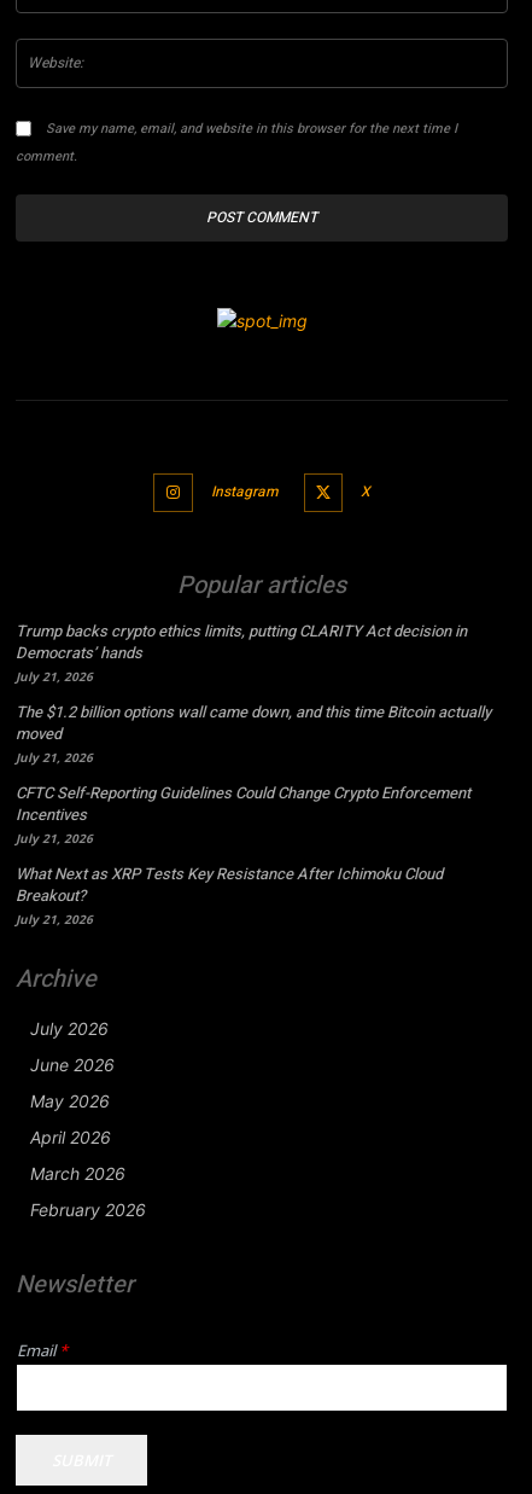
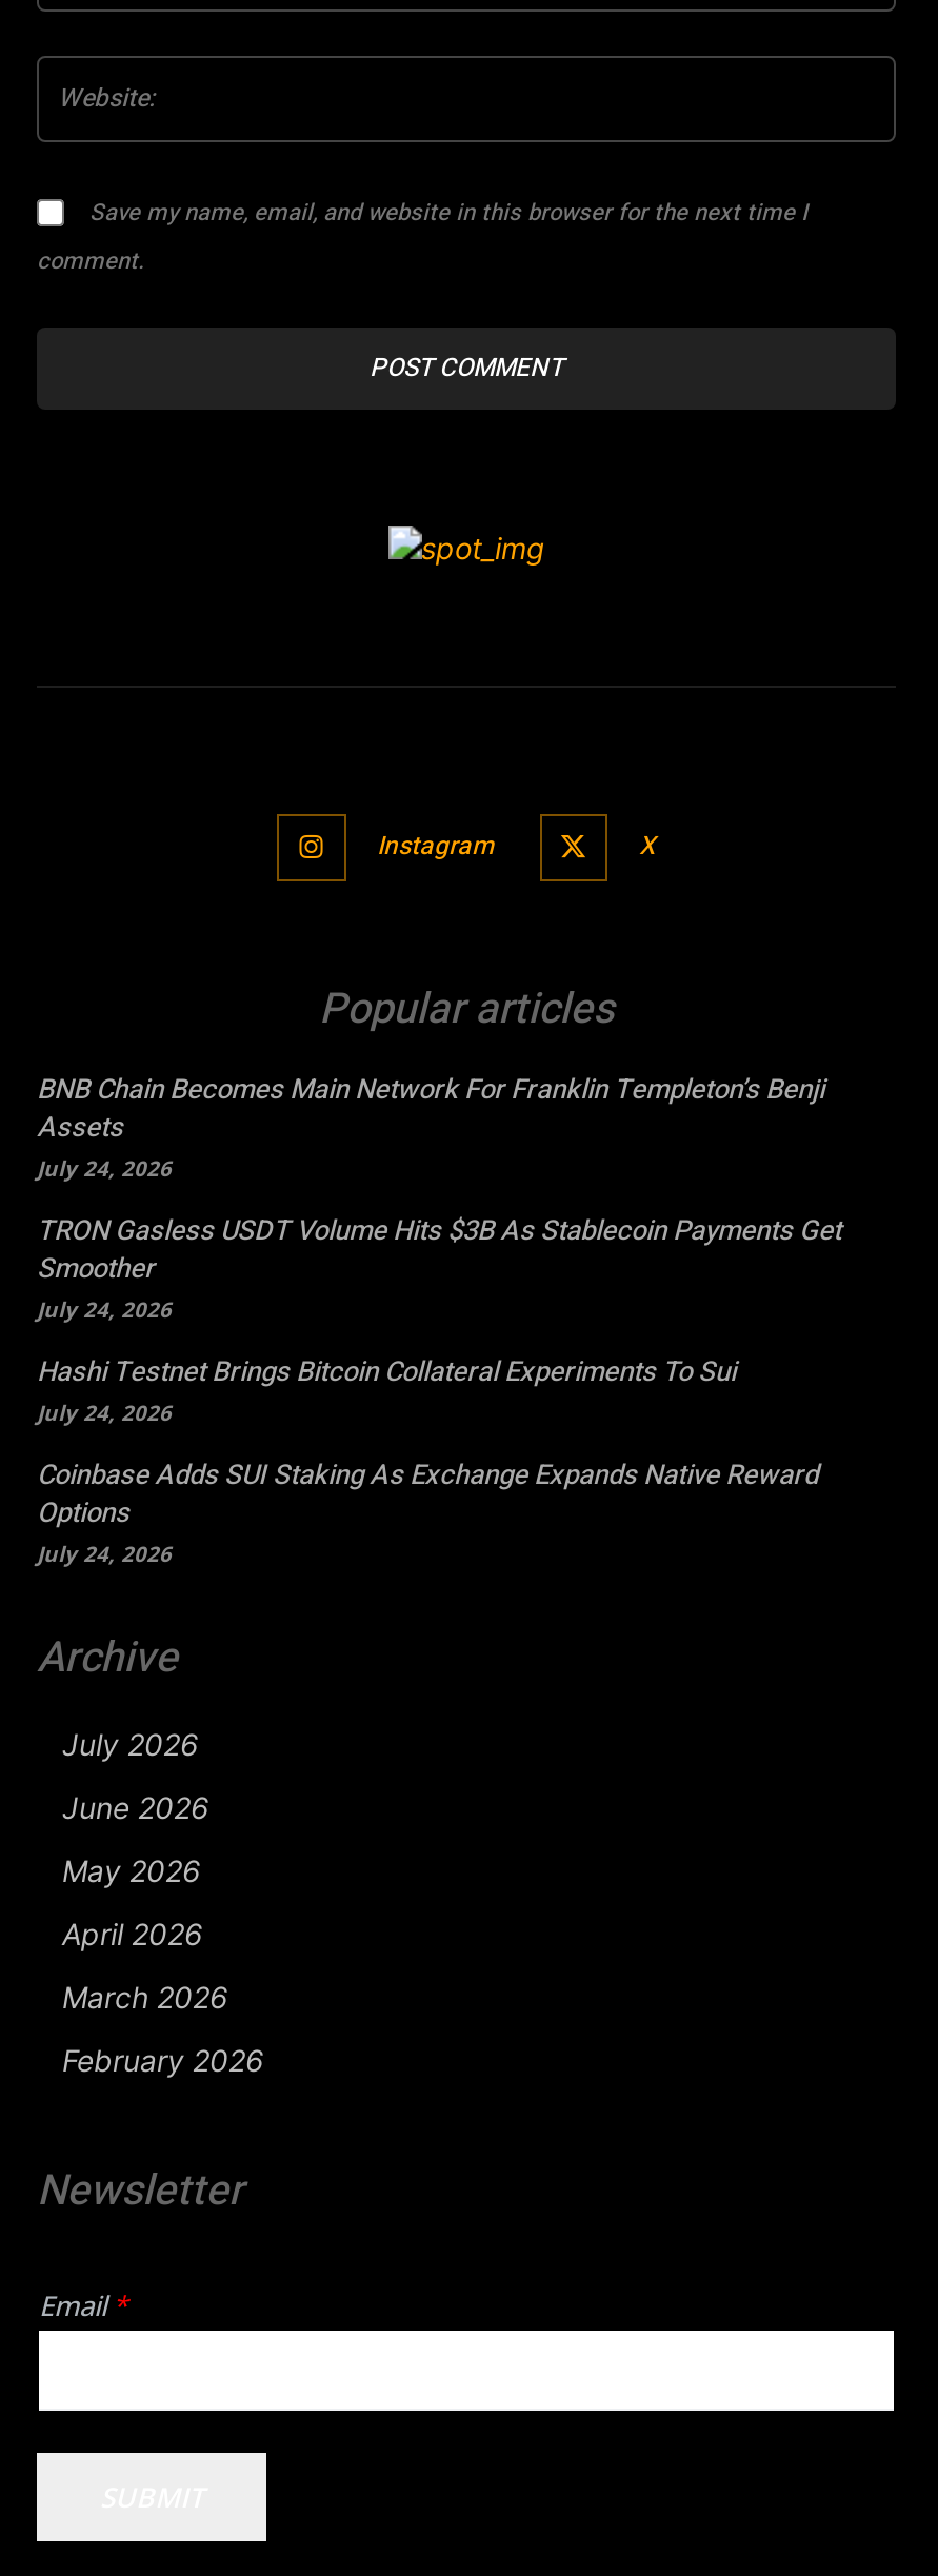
- Trump backs crypto ethics limits, putting CLARITY Act decision in
- Democrats’ hands
- July 21, 2026
+ BNB Chain Becomes Main Network For Franklin Templeton’s Benji
+ Assets
+ July 24, 2026

- The $1.2 billion options wall came down, and this time Bitcoin actually
- moved
- July 21, 2026
+ TRON Gasless USDT Volume Hits $3B As Stablecoin Payments Get
+ Smoother
+ July 24, 2026

- CFTC Self-Reporting Guidelines Could Change Crypto Enforcement
- Incentives
- July 21, 2026
+ Hashi Testnet Brings Bitcoin Collateral Experiments To Sui
+ July 24, 2026

- What Next as XRP Tests Key Resistance After Ichimoku Cloud
- Breakout?
- July 21, 2026
+ Coinbase Adds SUI Staking As Exchange Expands Native Reward
+ Options
+ July 24, 2026
